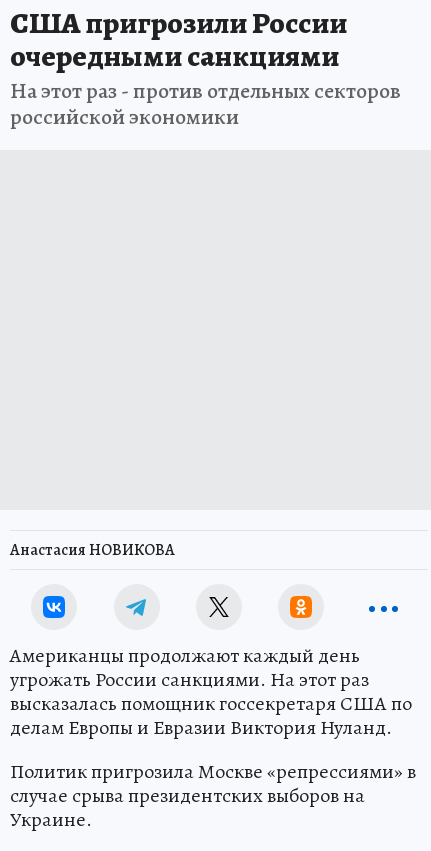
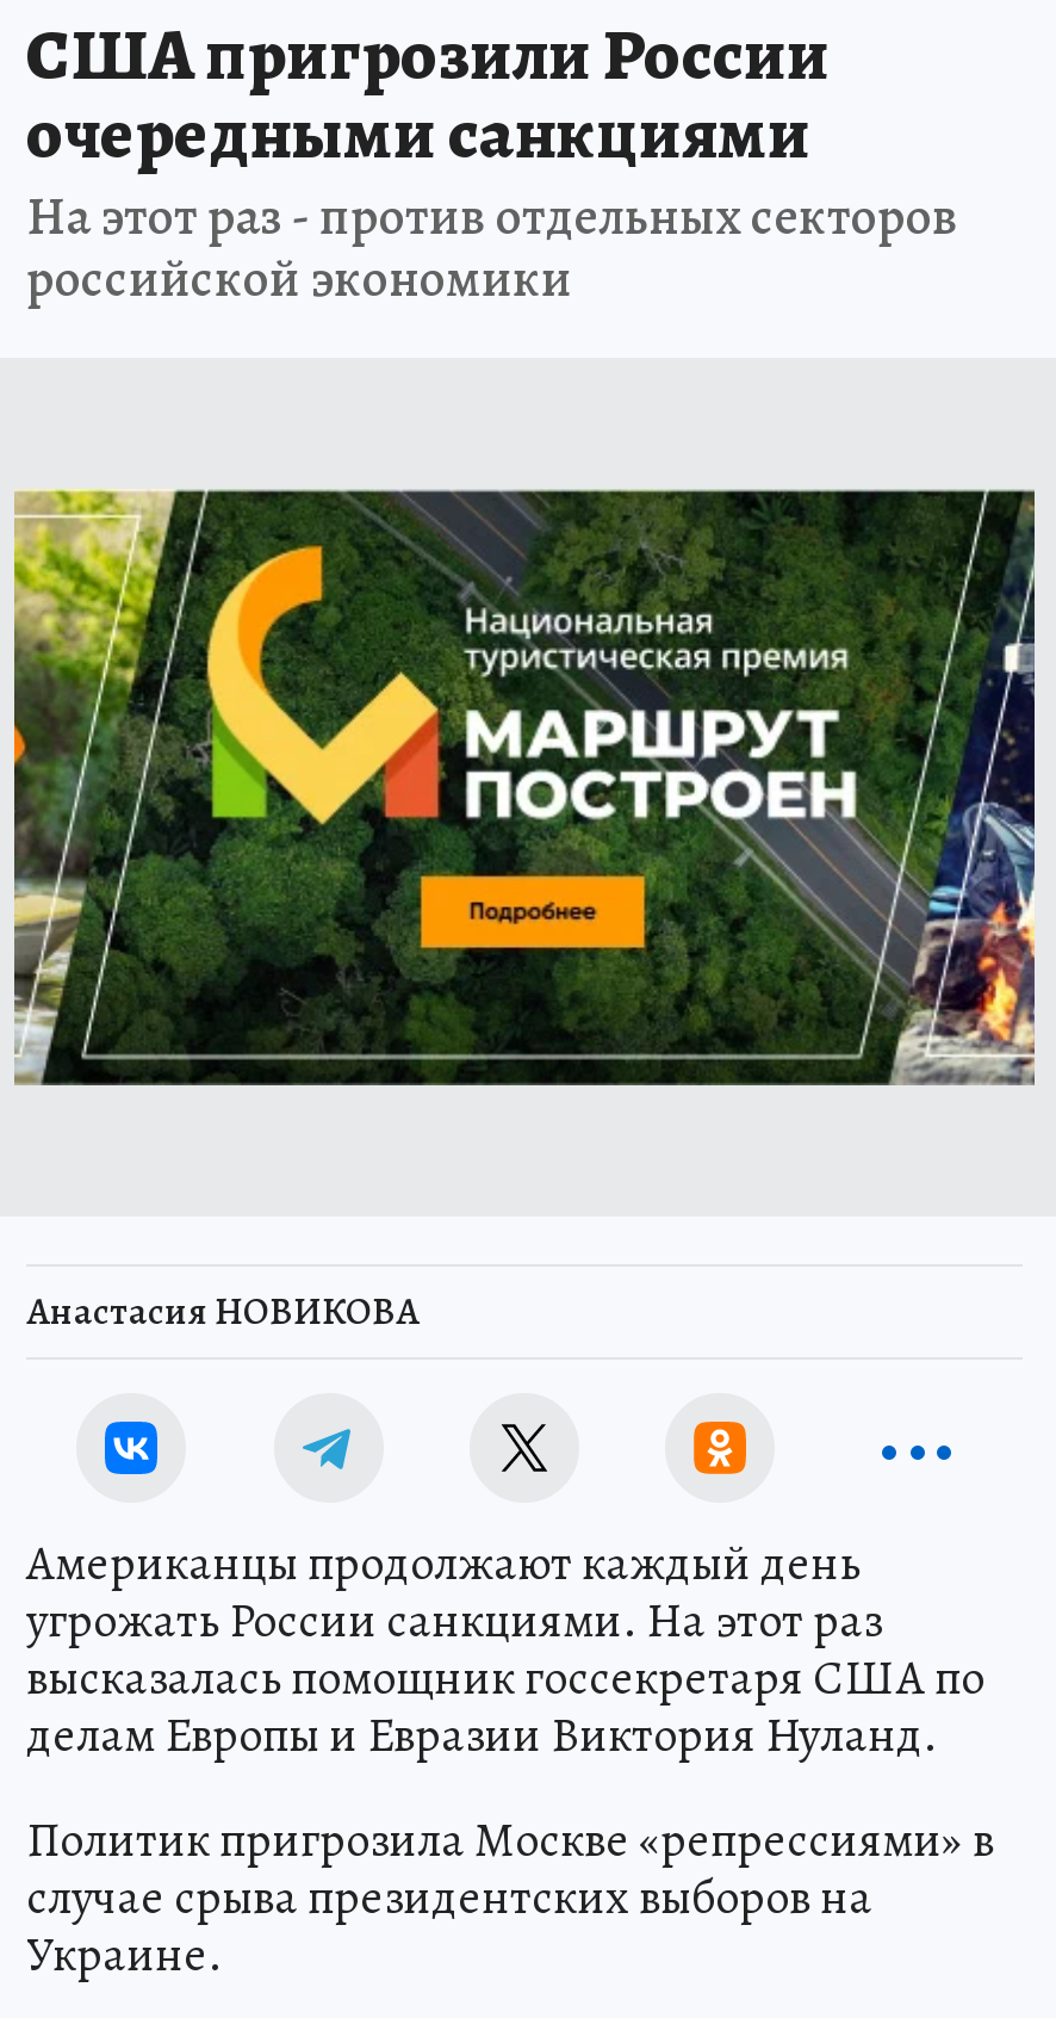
+ [image]
